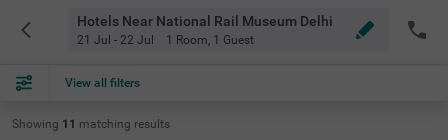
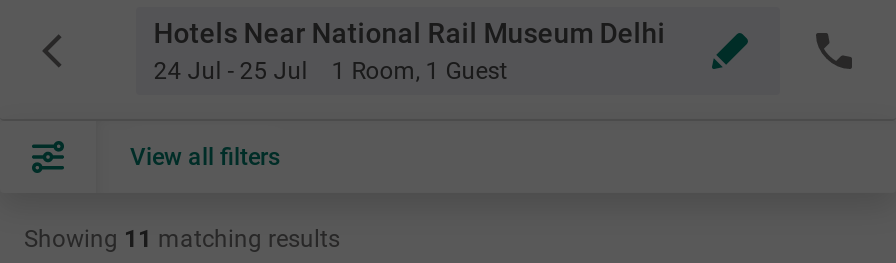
- 21 Jul - 22 Jul 1 Room, 1 Guest
+ 24 Jul - 25 Jul 1 Room, 1 Guest
